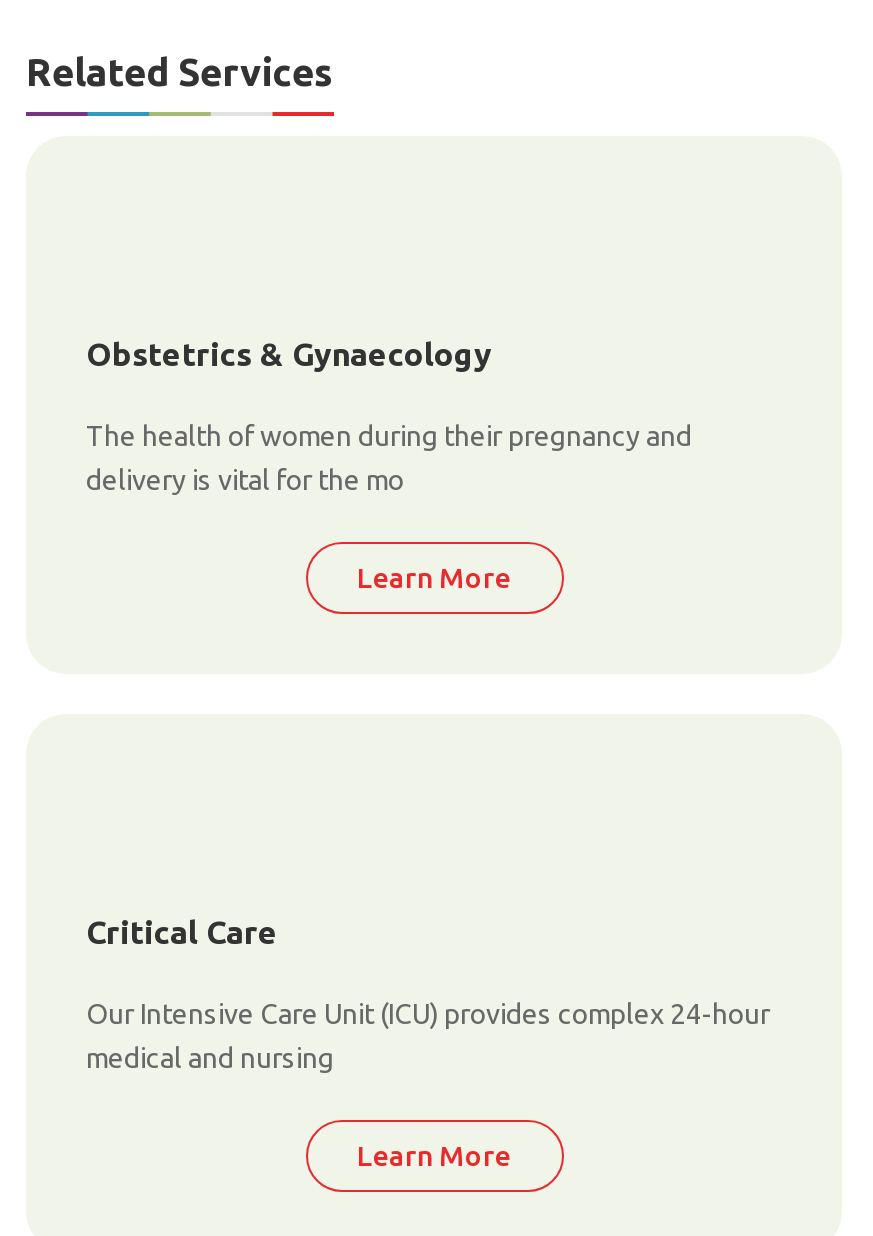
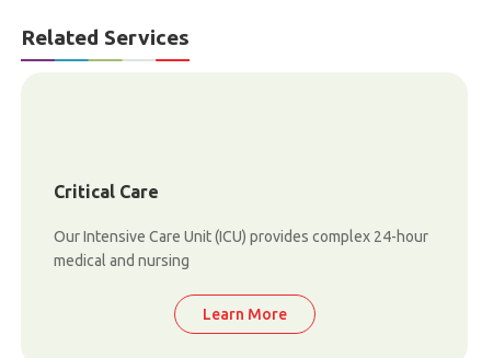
- Obstetrics & Gynaecology
- The health of women during their pregnancy and
- delivery is vital for the mo
- Learn More
